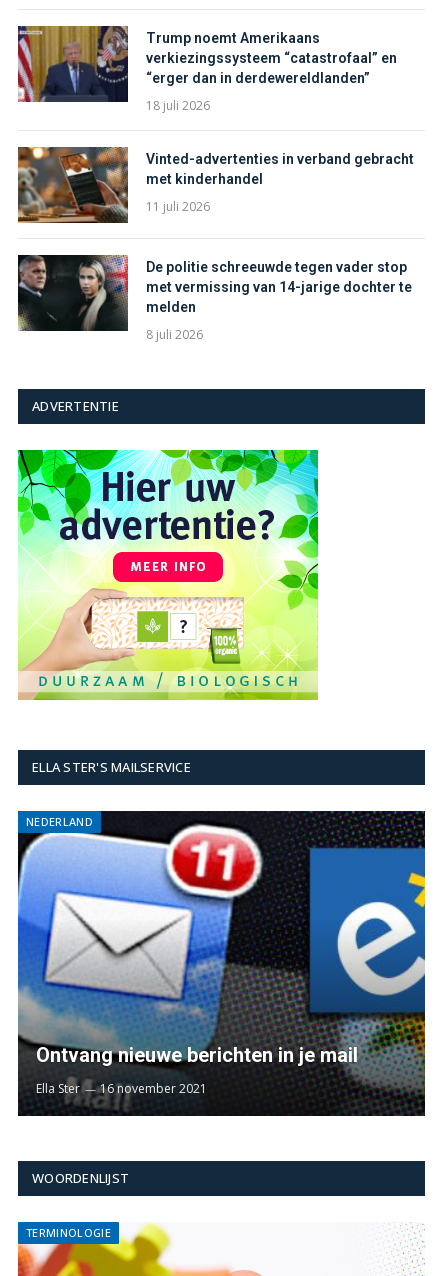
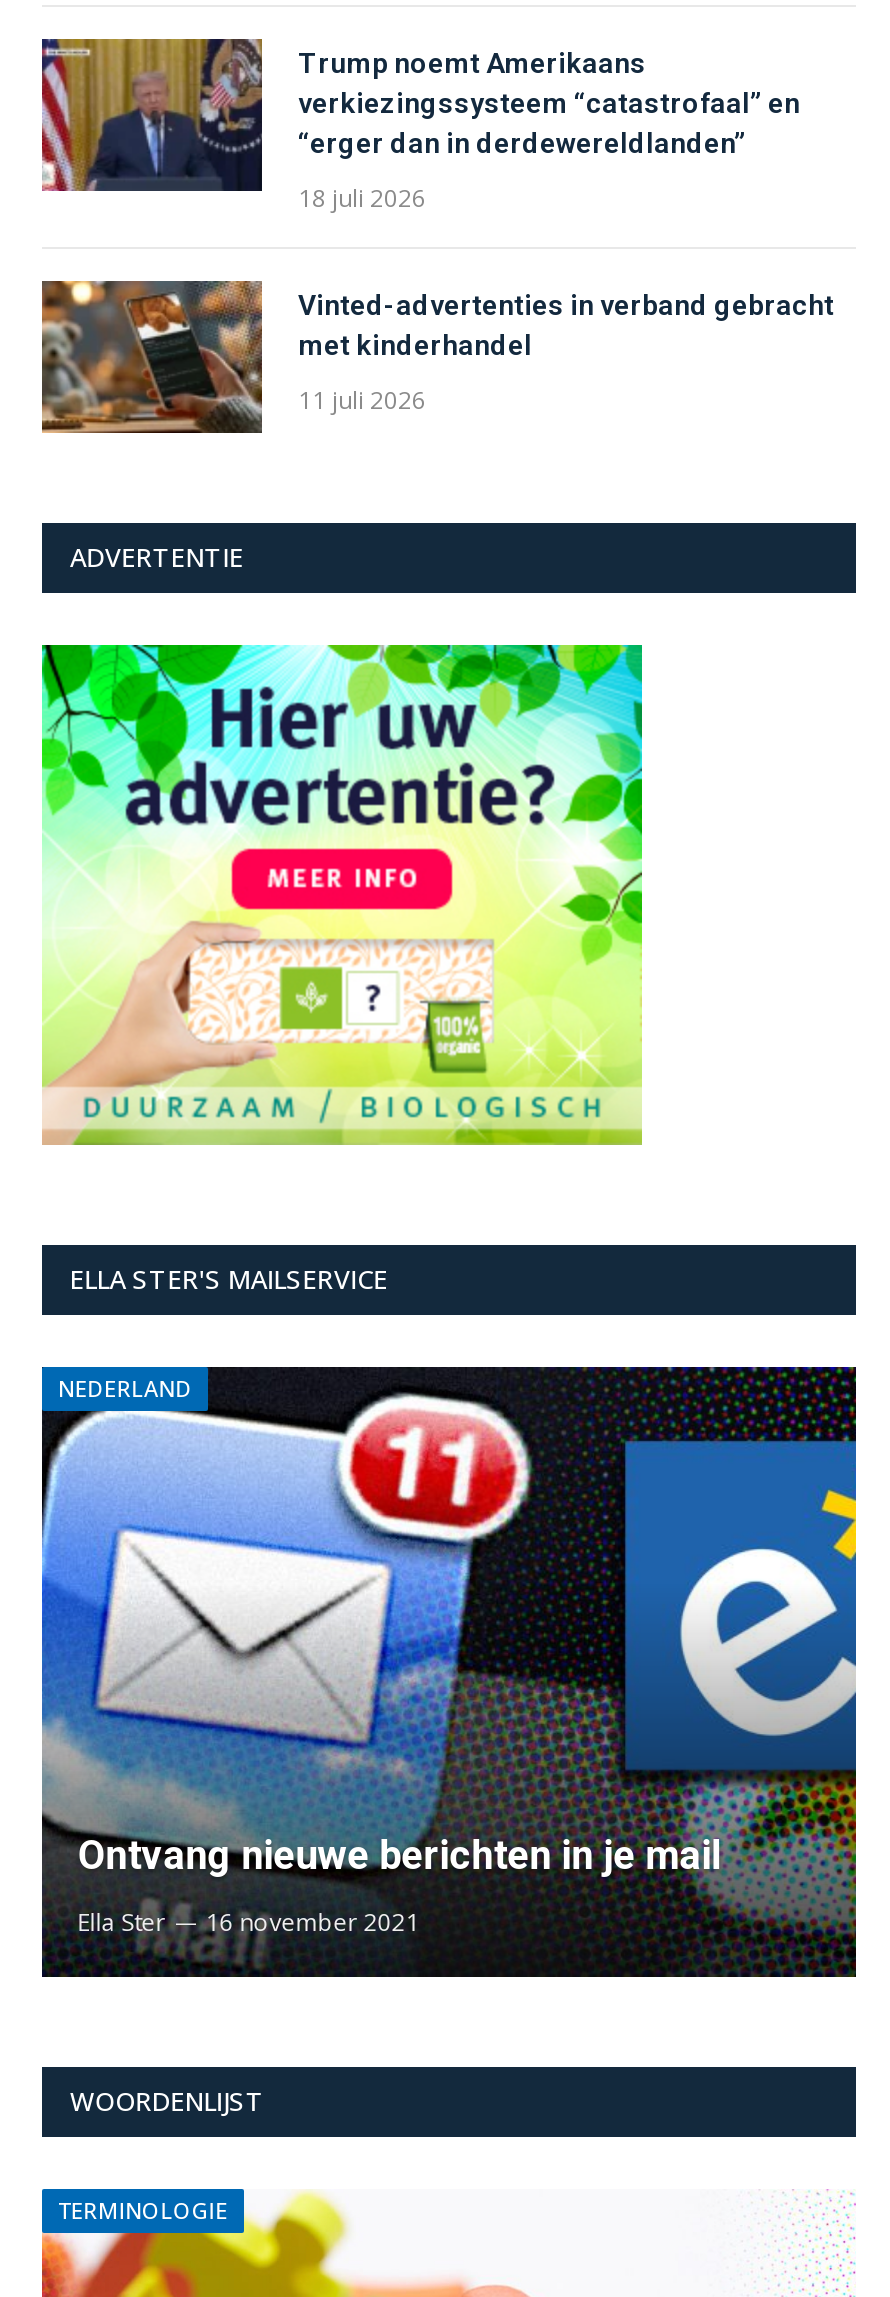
- [image]
- De politie schreeuwde tegen vader stop
- met vermissing van 14-jarige dochter te
- melden
- 8 juli 2026
